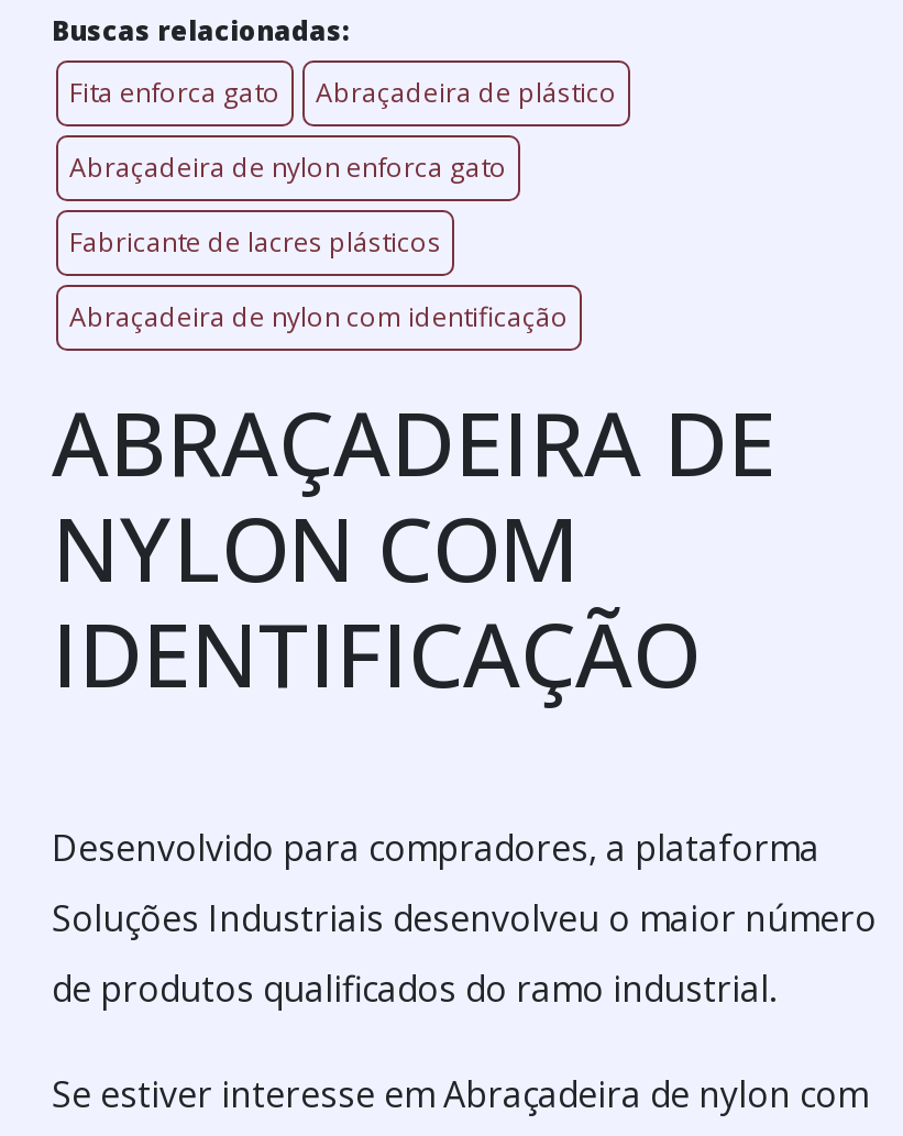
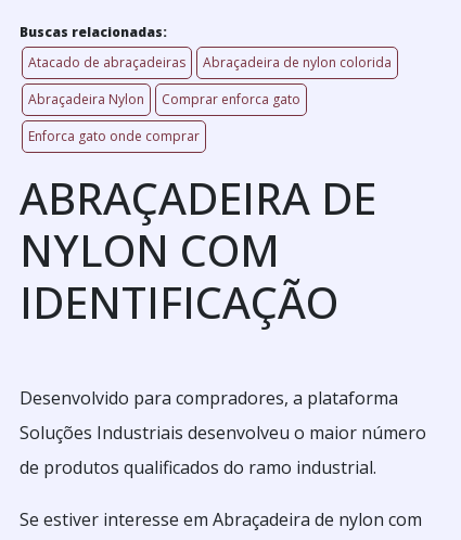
- Fita enforca gato
- Abraçadeira de plástico
- Abraçadeira de nylon enforca gato
- Fabricante de lacres plásticos
- Abraçadeira de nylon com identificação
+ Atacado de abraçadeiras
+ Abraçadeira de nylon colorida
+ Abraçadeira Nylon
+ Comprar enforca gato
+ Enforca gato onde comprar
